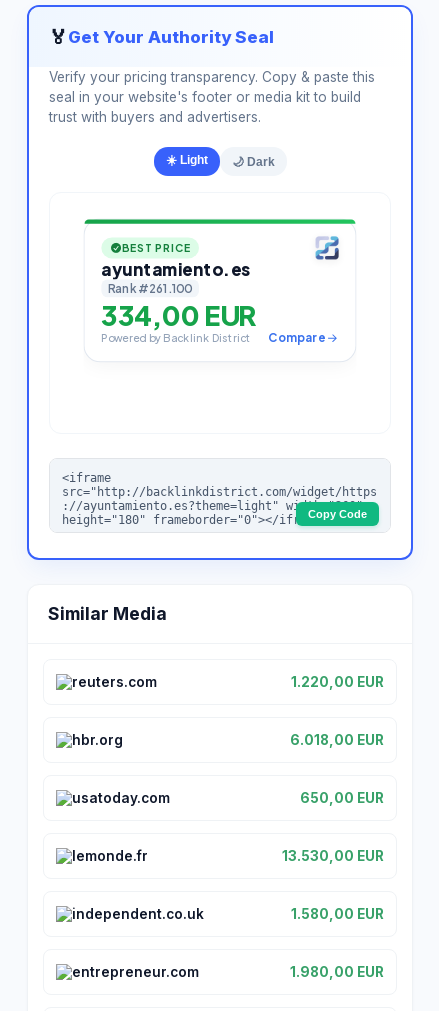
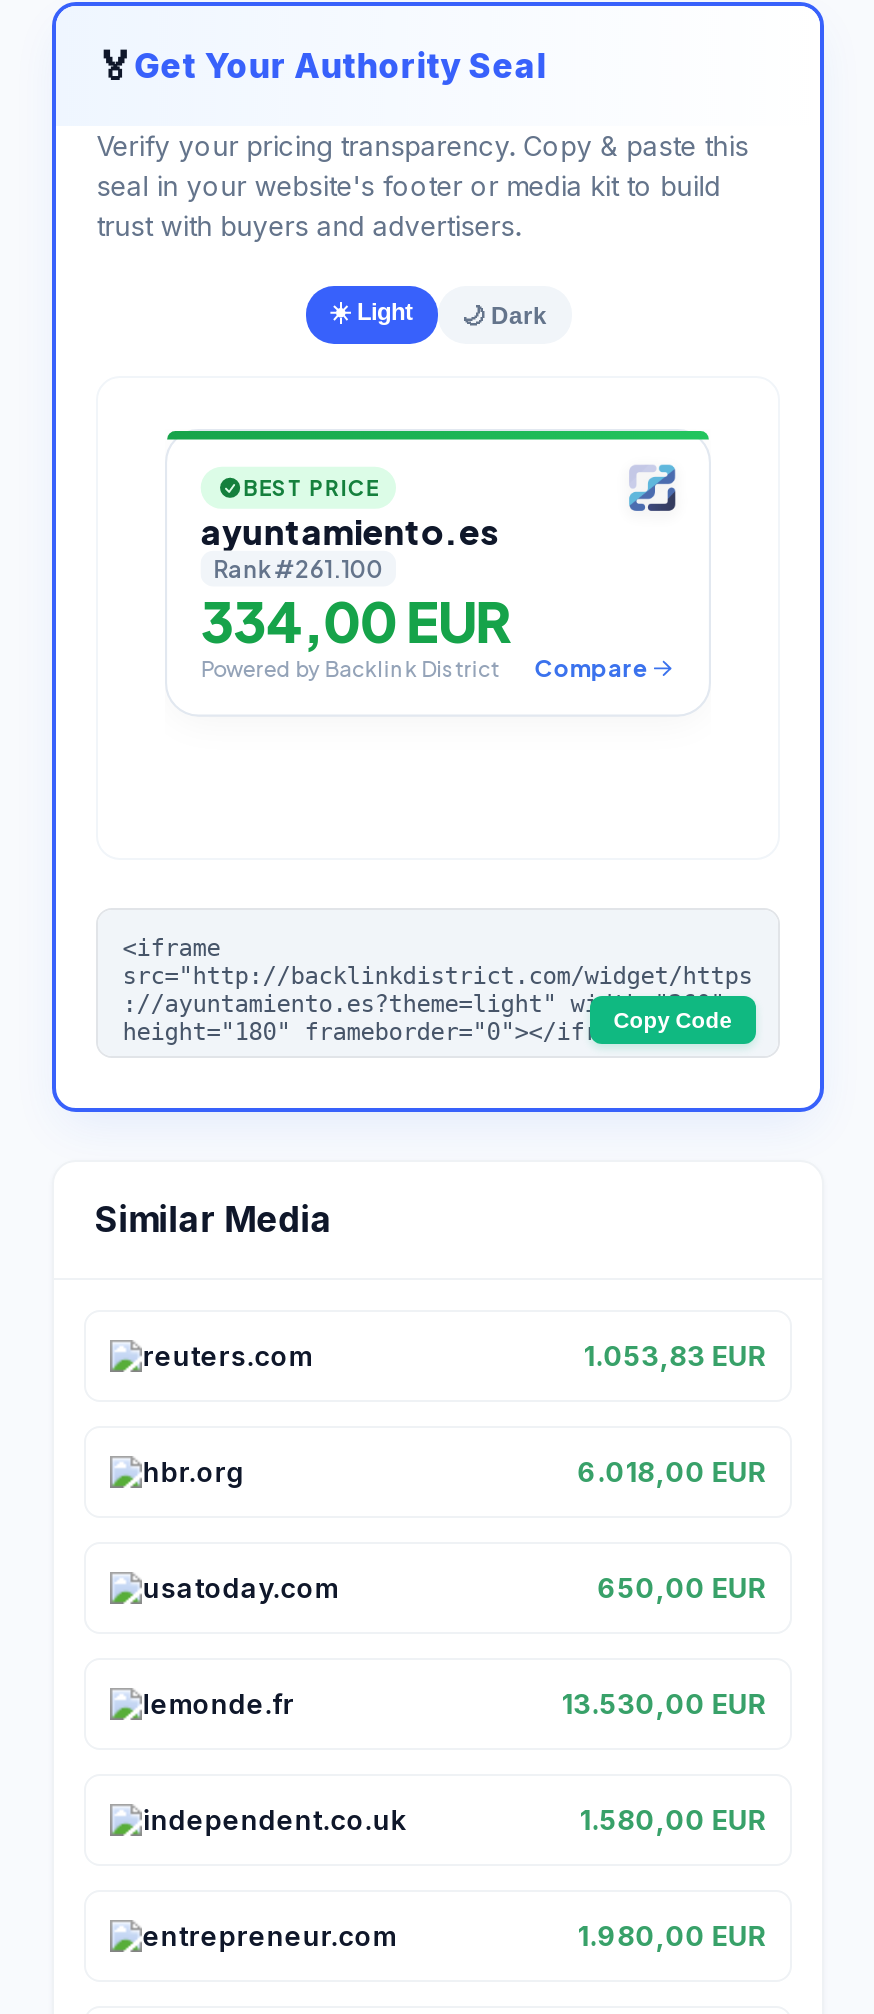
- 1.220,00 EUR
+ 1.053,83 EUR
